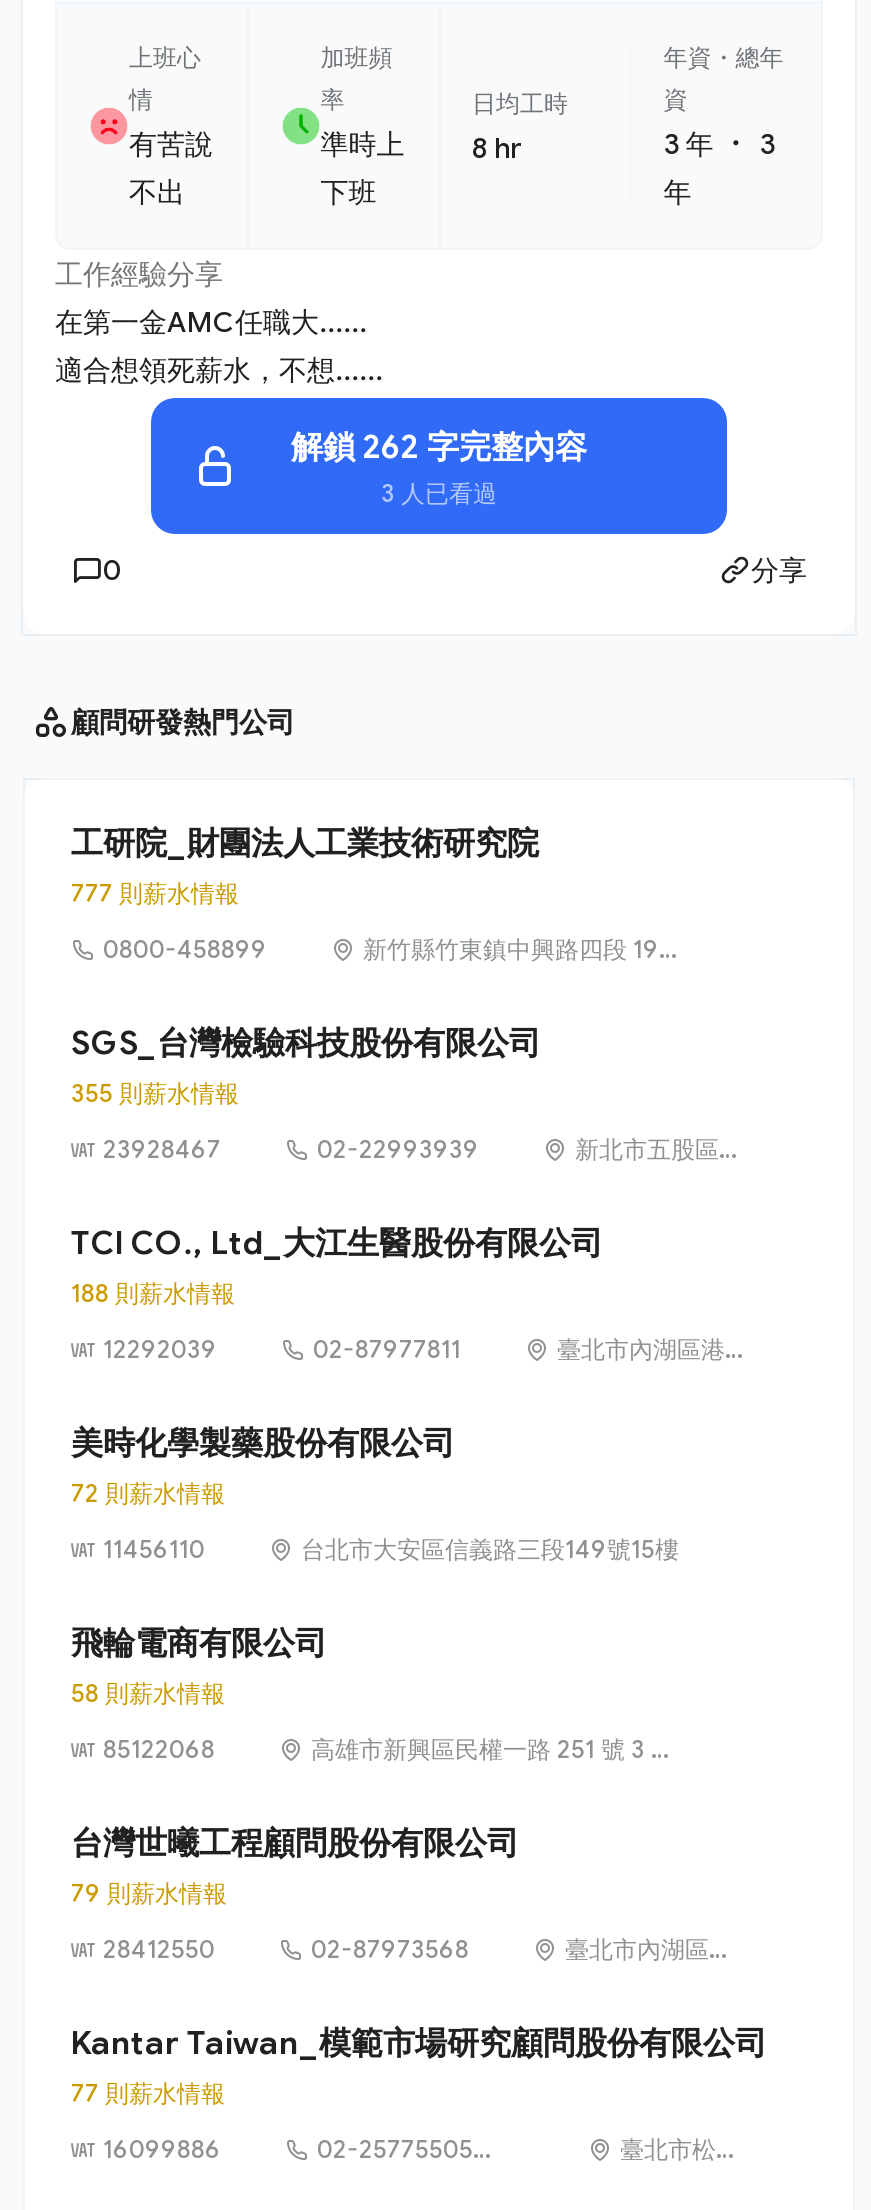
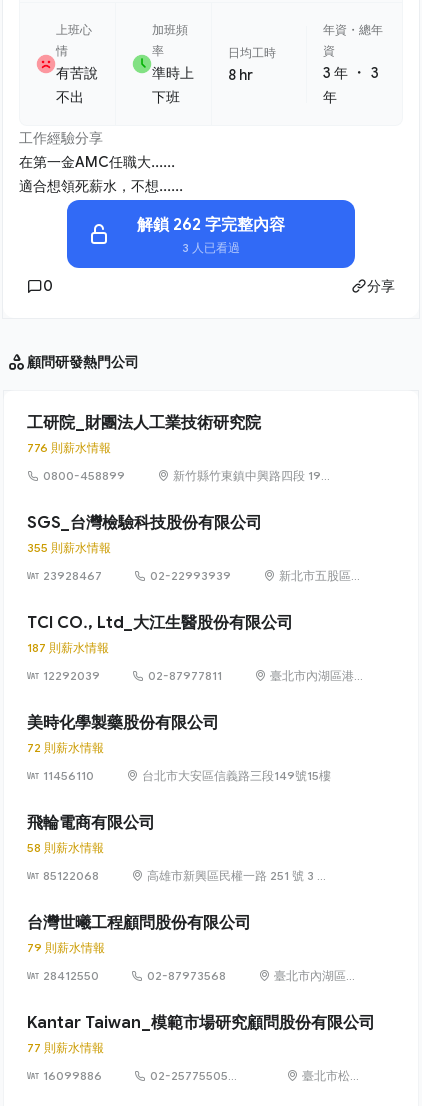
- 777 則薪水情報
+ 776 則薪水情報

- 188 則薪水情報
+ 187 則薪水情報
